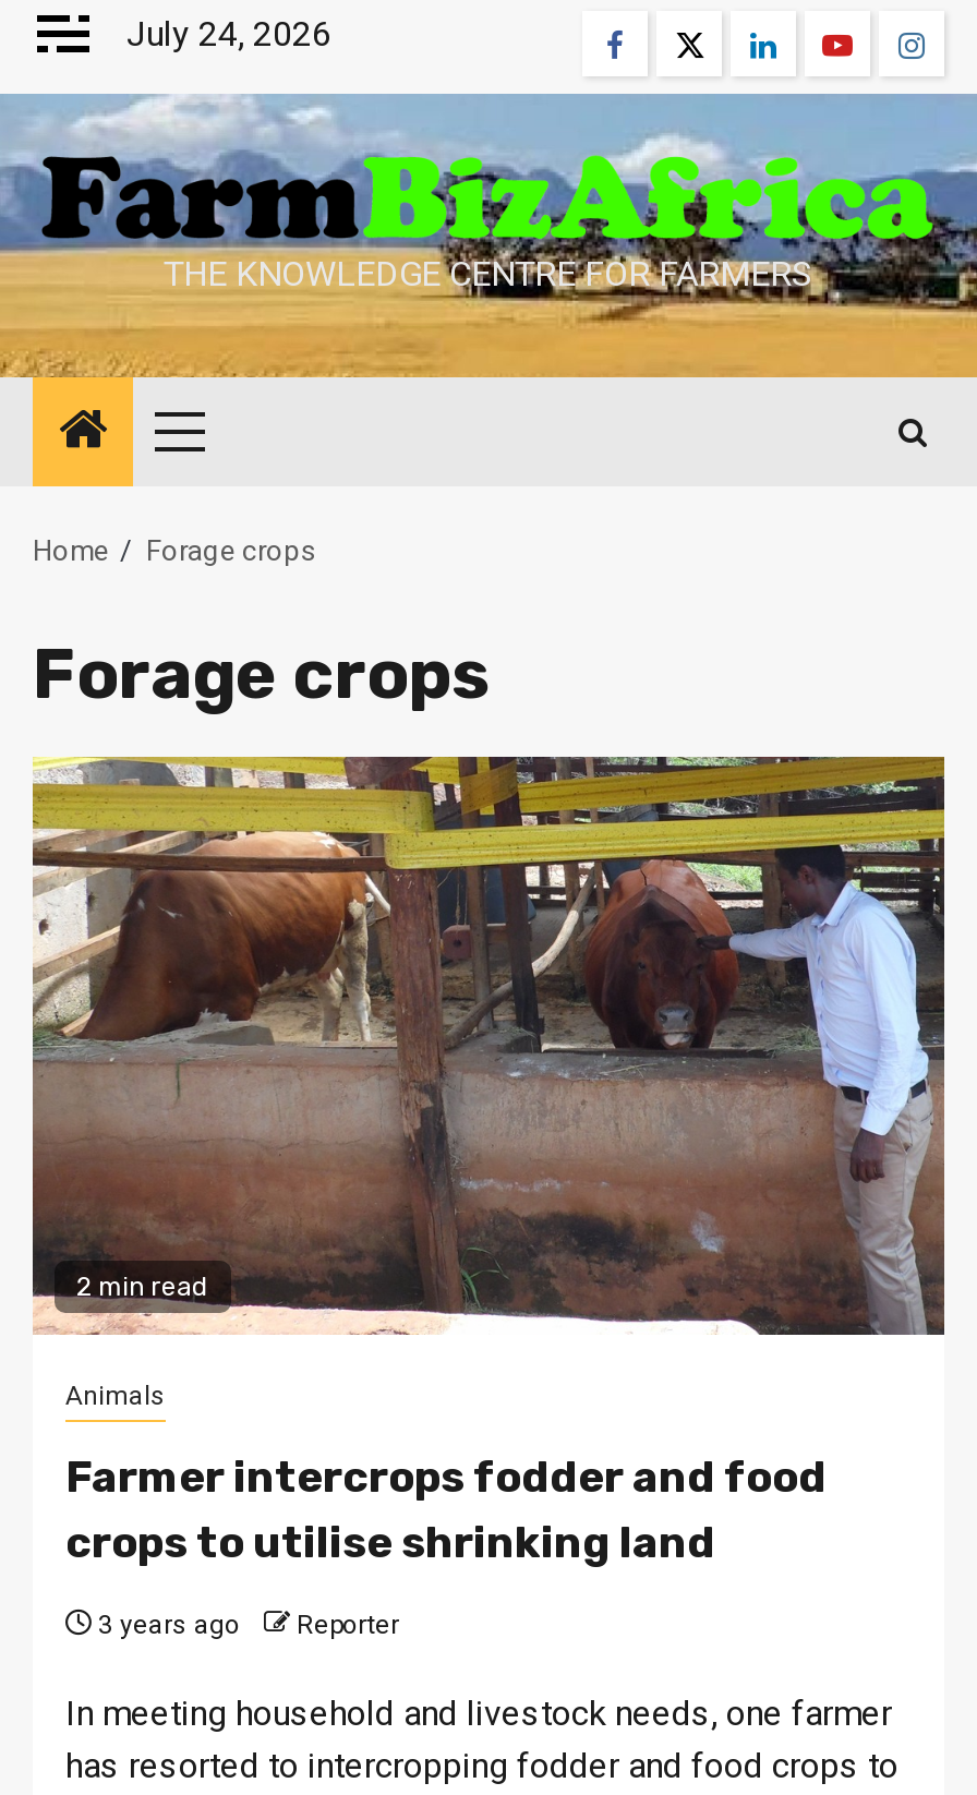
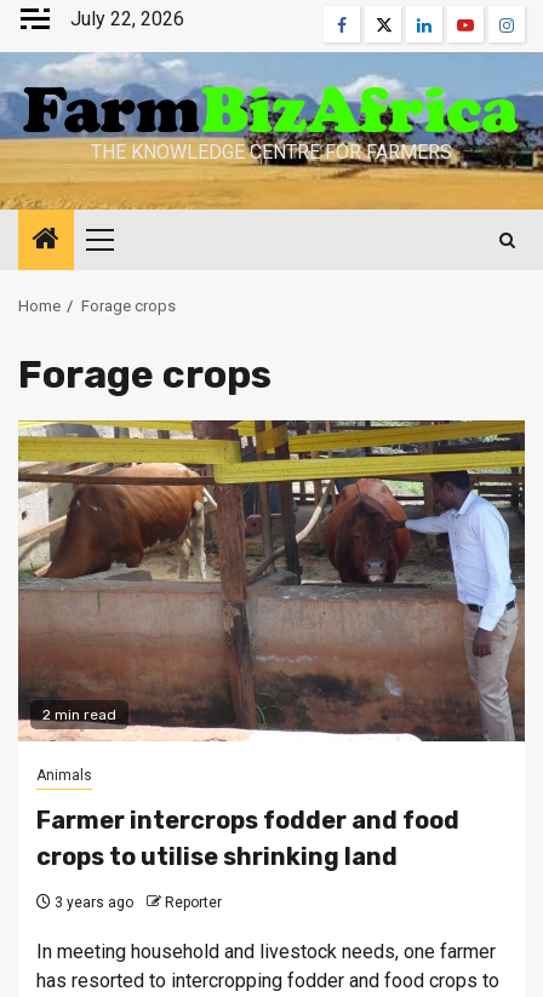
- July 24, 2026
+ July 22, 2026
